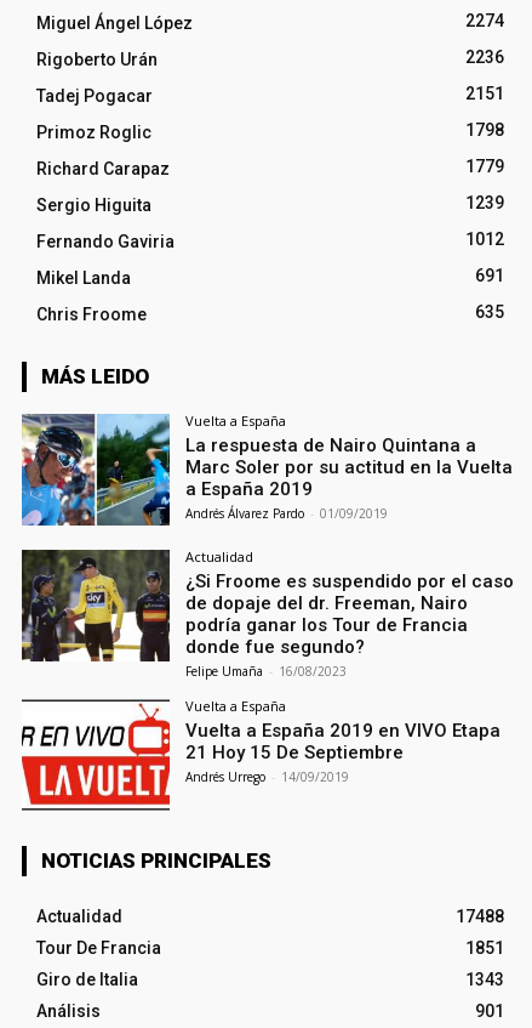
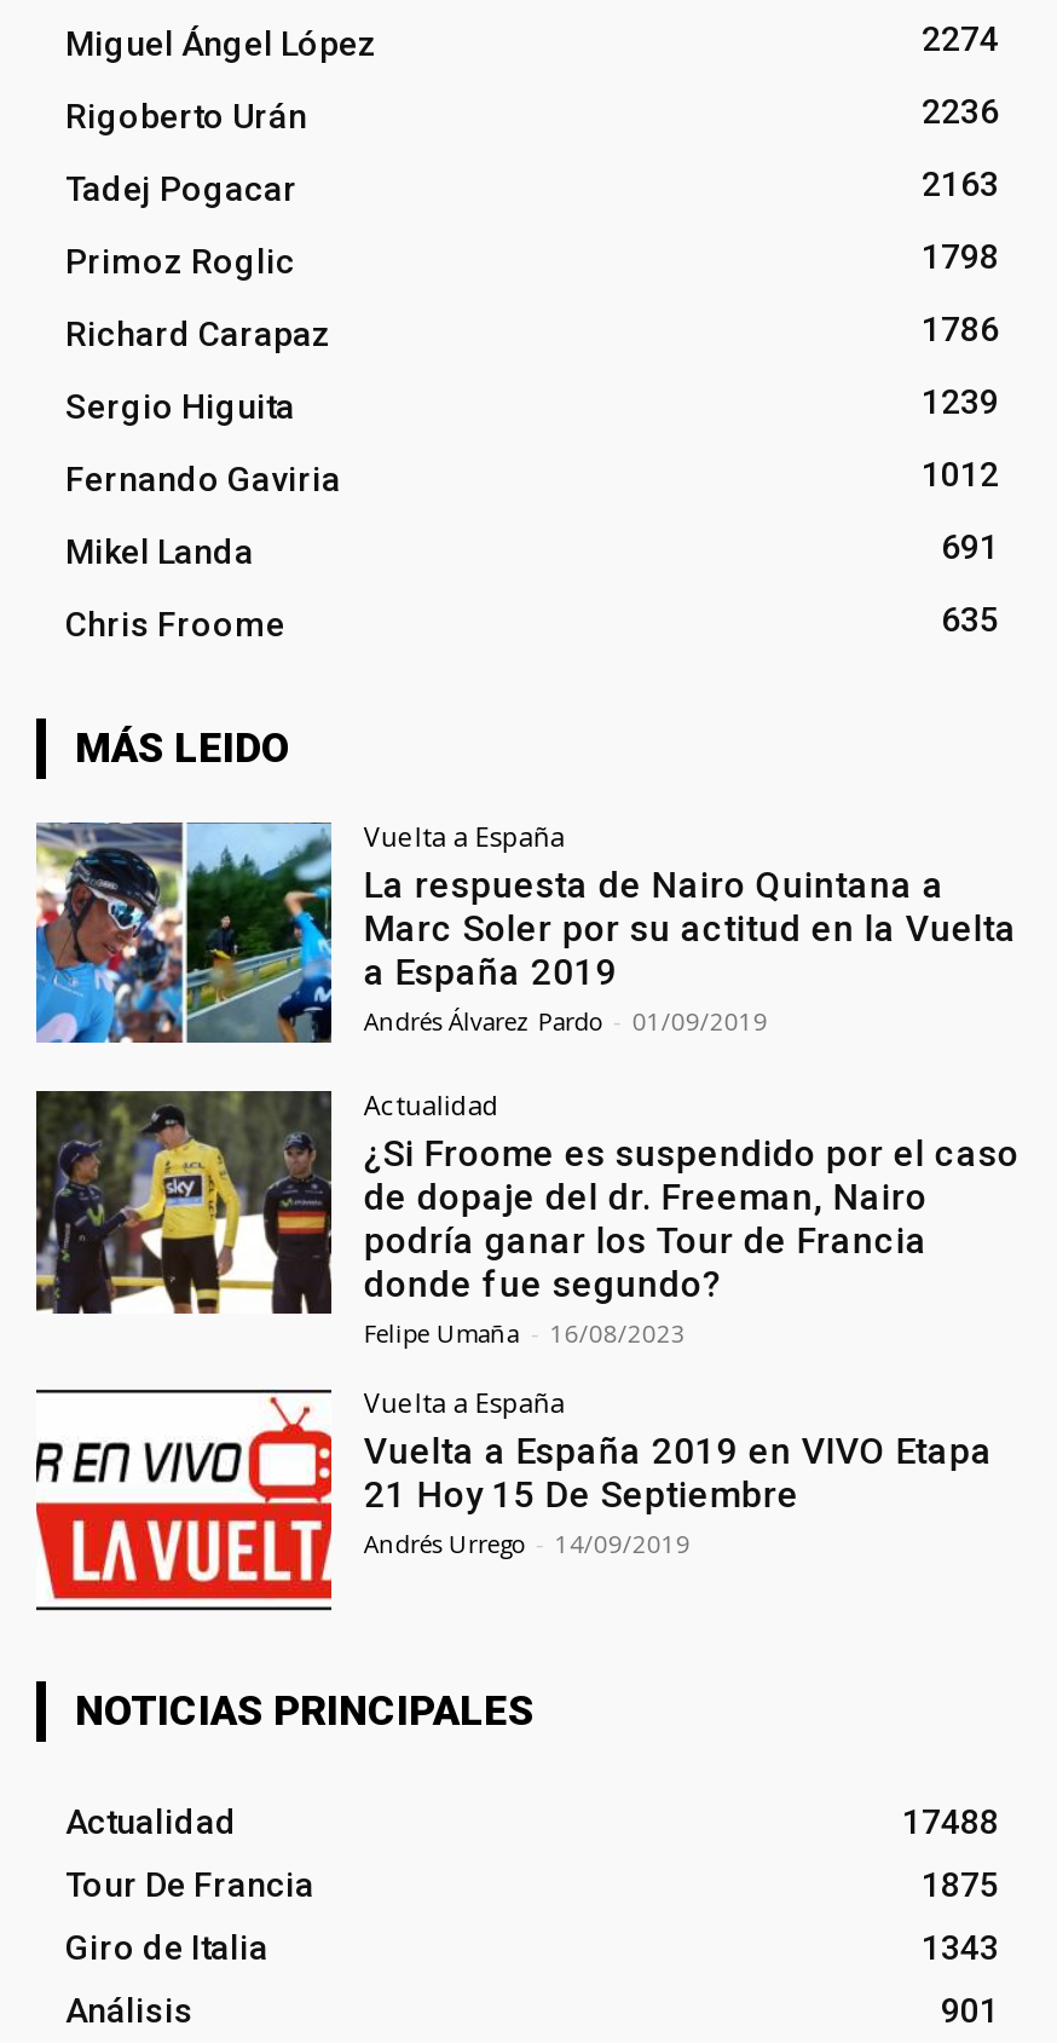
- 2151
+ 2163

- 1779
+ 1786

- 1851
+ 1875
